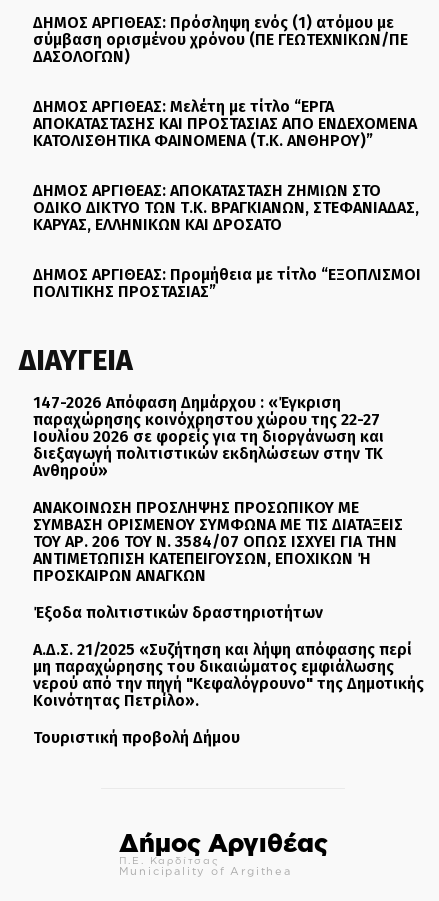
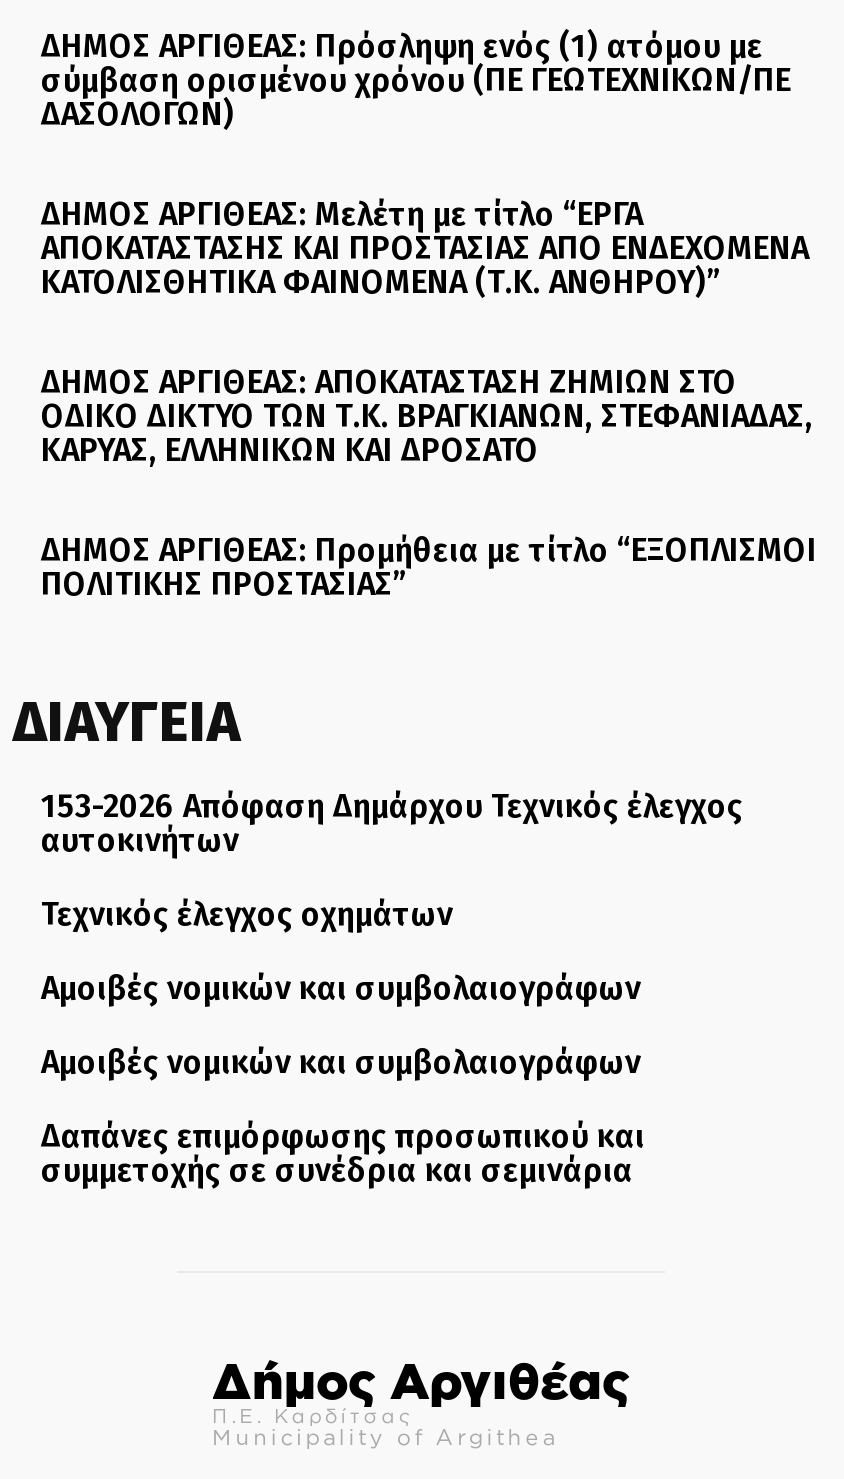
- 147-2026 Απόφαση Δημάρχου : «Έγκριση
- παραχώρησης κοινόχρηστου χώρου της 22-27
- Ιουλίου 2026 σε φορείς για τη διοργάνωση και
- διεξαγωγή πολιτιστικών εκδηλώσεων στην ΤΚ
- Ανθηρού»
+ 153-2026 Απόφαση Δημάρχου Τεχνικός έλεγχος
+ αυτοκινήτων

- ΑΝΑΚΟΙΝΩΣΗ ΠΡΟΣΛΗΨΗΣ ΠΡΟΣΩΠΙΚΟΥ ΜΕ
- ΣΥΜΒΑΣΗ ΟΡΙΣΜΕΝΟΥ ΣΥΜΦΩΝΑ ΜΕ ΤΙΣ ΔΙΑΤΑΞΕΙΣ
- ΤΟΥ ΑΡ. 206 ΤΟΥ Ν. 3584/07 ΟΠΩΣ ΙΣΧΥΕΙ ΓΙΑ ΤΗΝ
- ΑΝΤΙΜΕΤΩΠΙΣΗ ΚΑΤΕΠΕΙΓΟΥΣΩΝ, ΕΠΟΧΙΚΩΝ Ή
- ΠΡΟΣΚΑΙΡΩΝ ΑΝΑΓΚΩΝ
+ Τεχνικός έλεγχος οχημάτων

- Έξοδα πολιτιστικών δραστηριοτήτων
+ Αμοιβές νομικών και συμβολαιογράφων

- Α.Δ.Σ. 21/2025 «Συζήτηση και λήψη απόφασης περί
- μη παραχώρησης του δικαιώματος εμφιάλωσης
- νερού από την πηγή "Κεφαλόγρουνο" της Δημοτικής
- Κοινότητας Πετρίλο».
+ Αμοιβές νομικών και συμβολαιογράφων

- Τουριστική προβολή Δήμου
+ Δαπάνες επιμόρφωσης προσωπικού και
+ συμμετοχής σε συνέδρια και σεμινάρια
